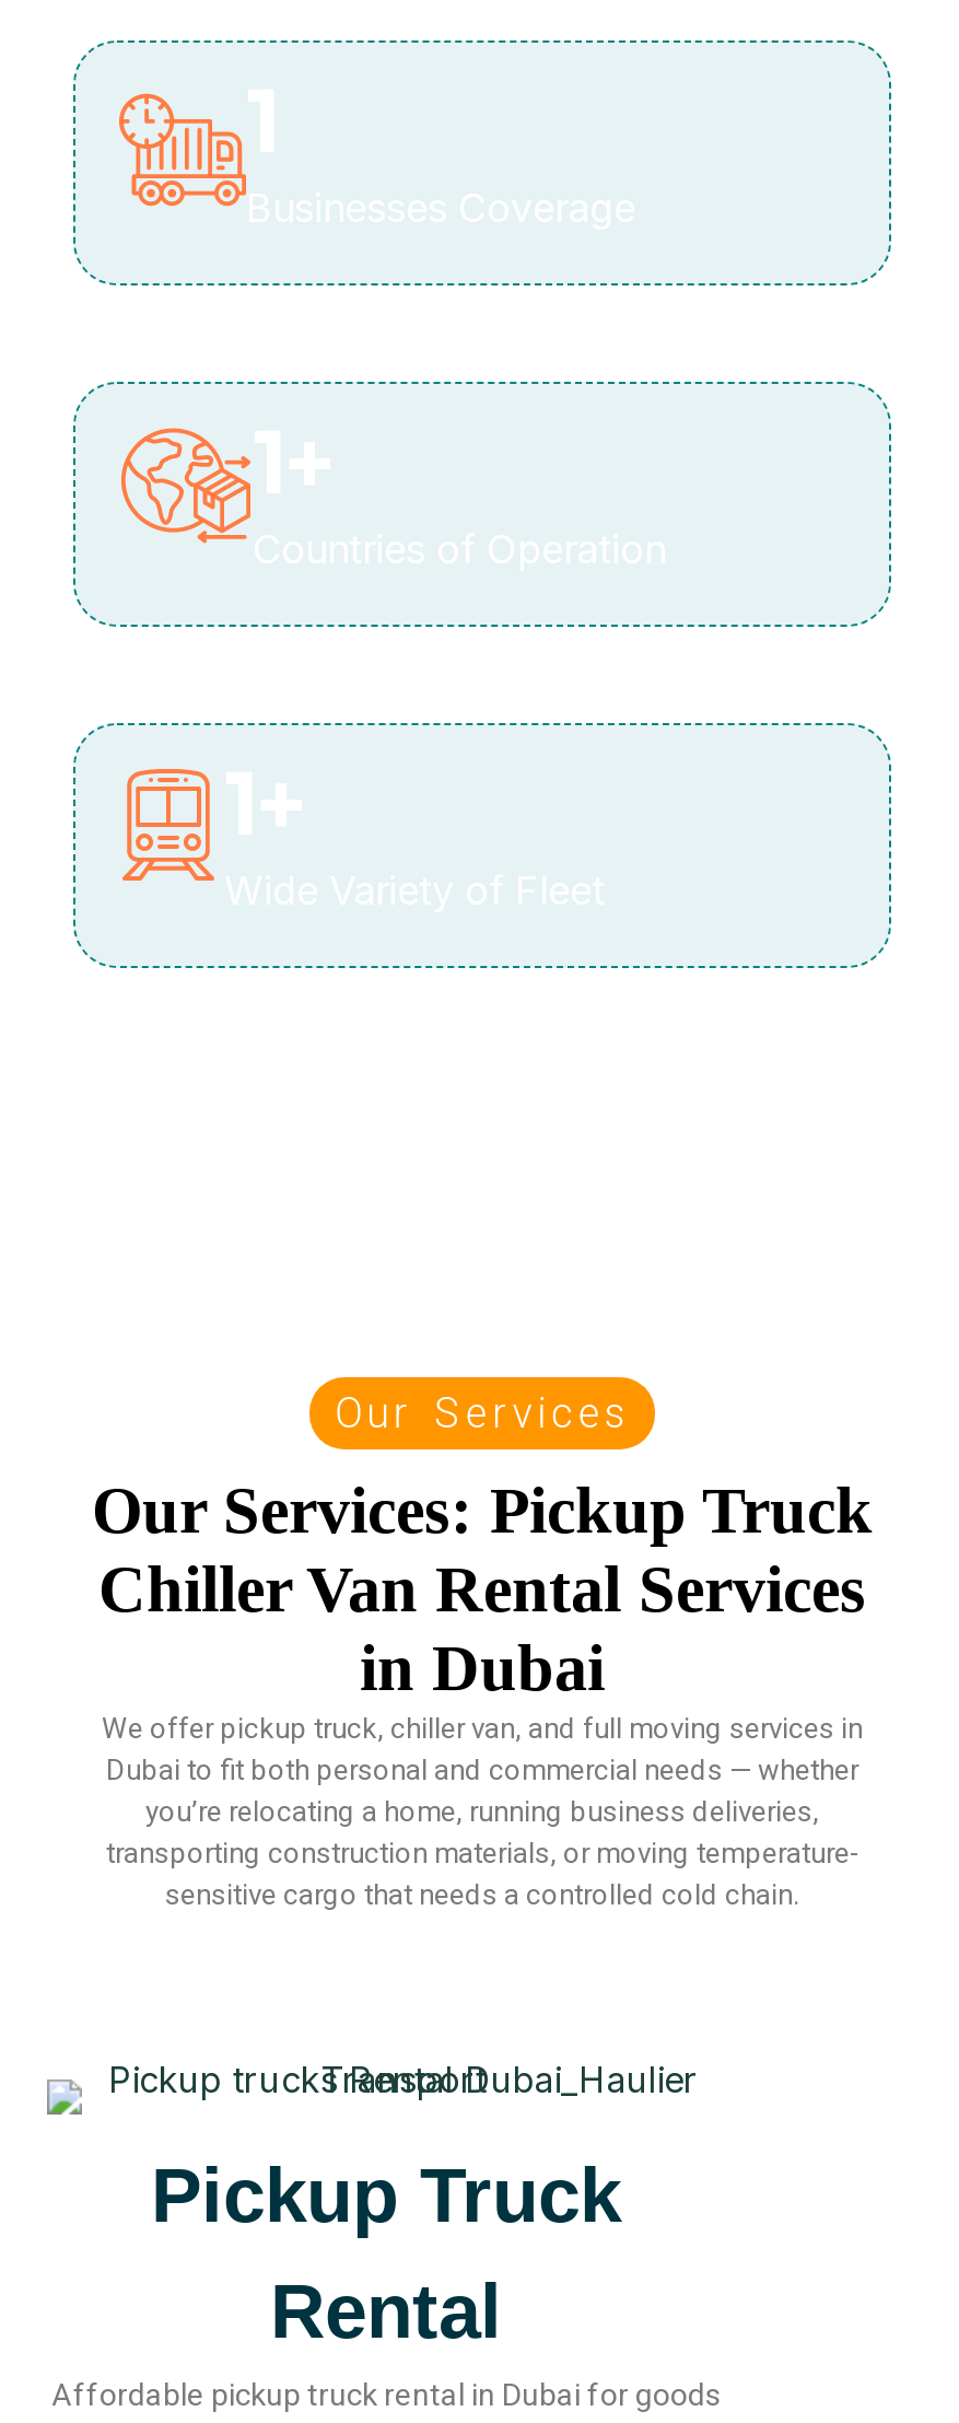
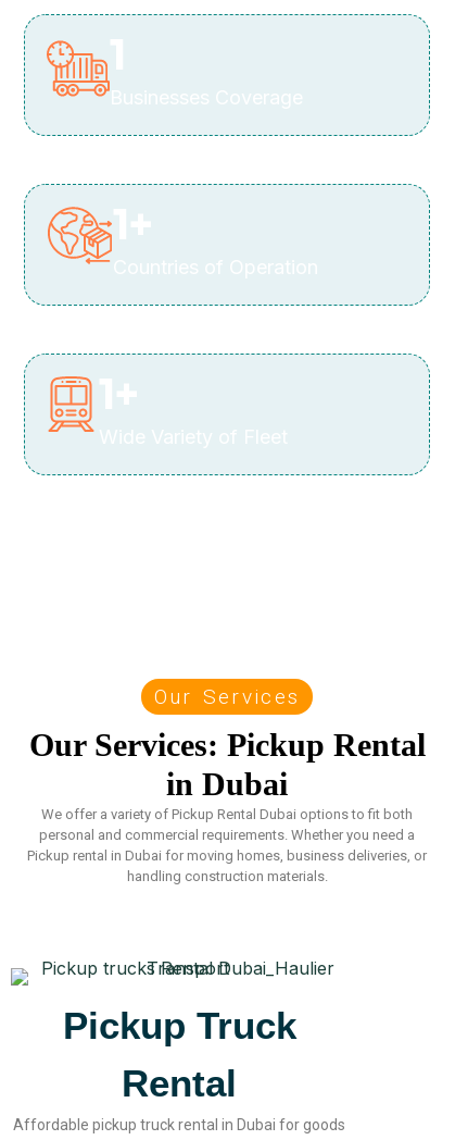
- Our Services: Pickup Truck
- Chiller Van Rental Services
+ Our Services: Pickup Rental

- We offer pickup truck, chiller van, and full moving services in
- Dubai to fit both personal and commercial needs — whether
- you’re relocating a home, running business deliveries,
- transporting construction materials, or moving temperature-
- sensitive cargo that needs a controlled cold chain.
+ We offer a variety of Pickup Rental Dubai options to fit both
+ personal and commercial requirements. Whether you need a
+ Pickup rental in Dubai for moving homes, business deliveries, or
+ handling construction materials.
